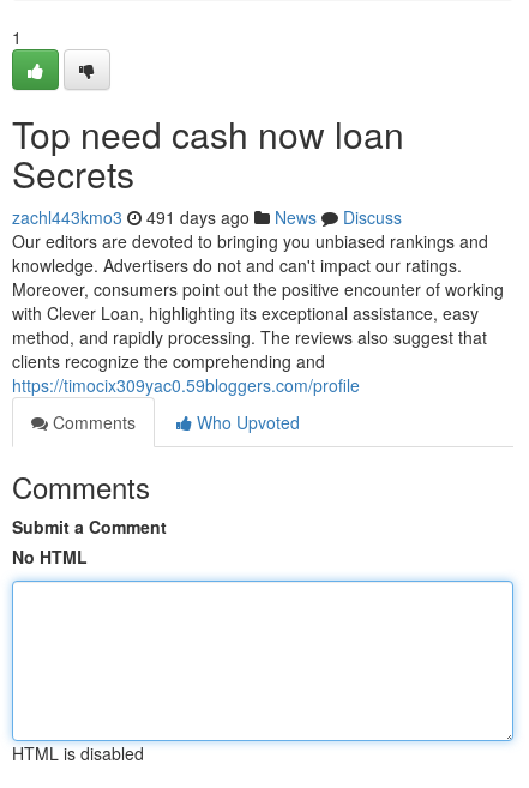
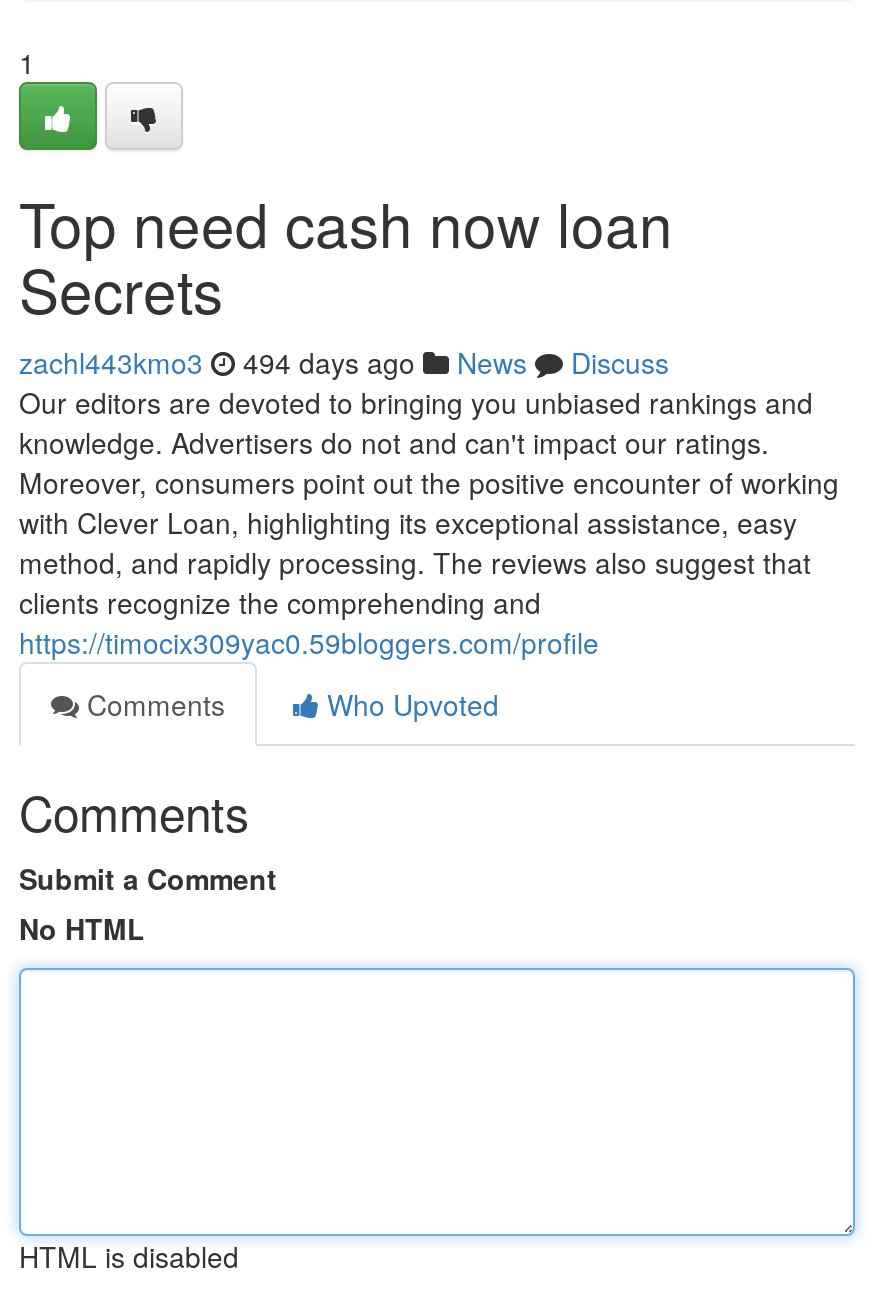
- zachl443kmo3 491 days ago News Discuss
+ zachl443kmo3 494 days ago News Discuss
